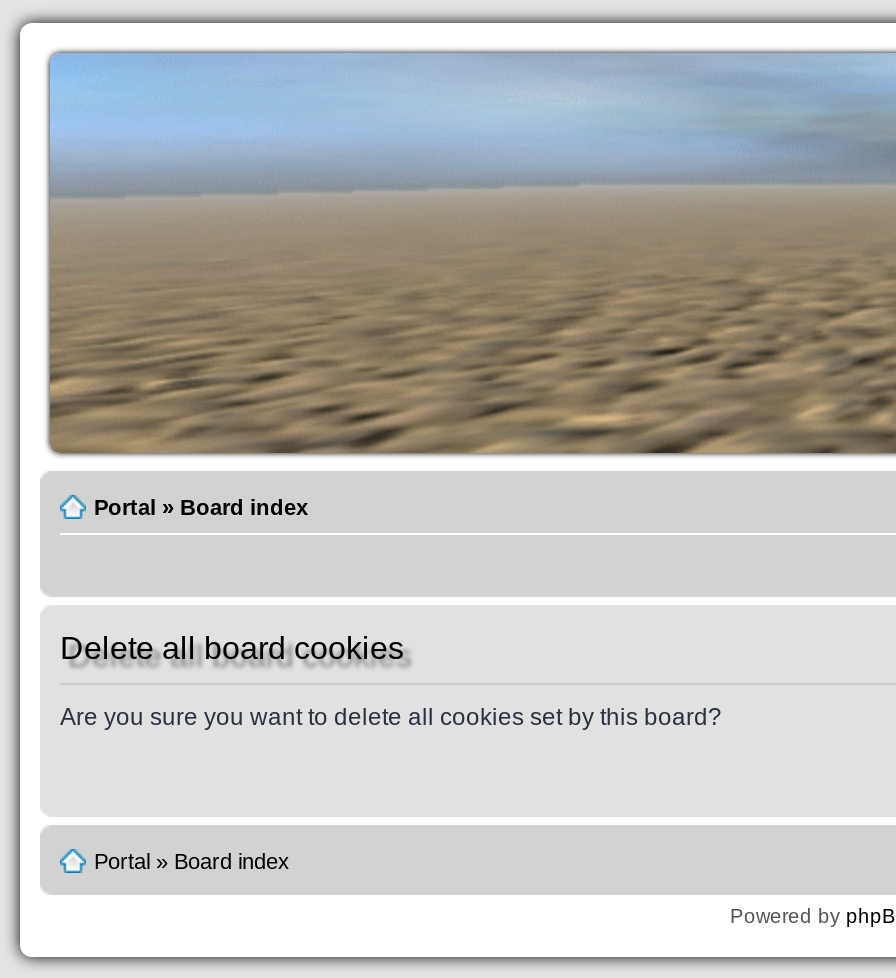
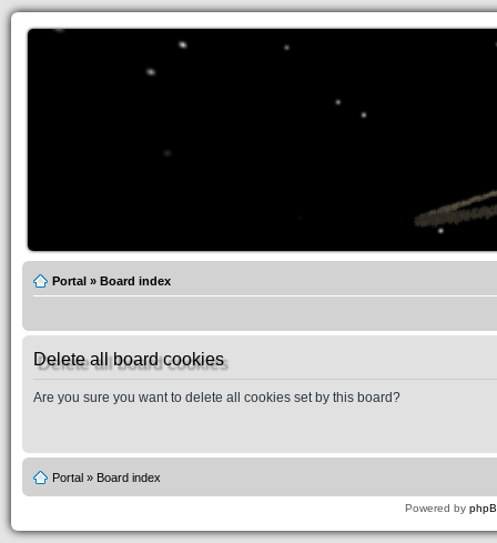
- [image]
